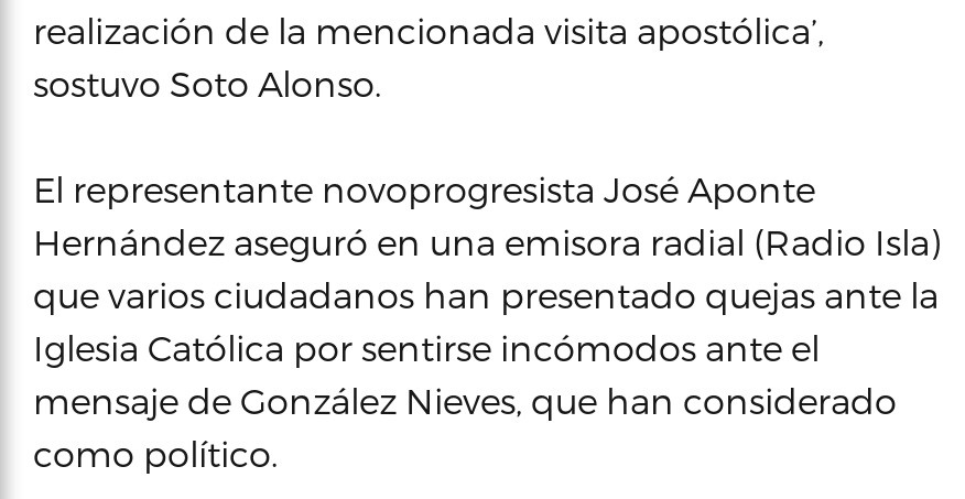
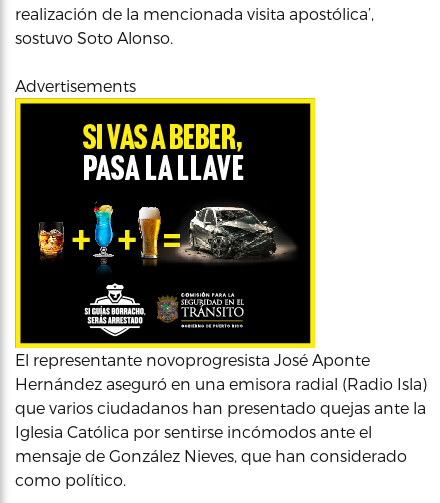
+ [image]

+ Advertisements
